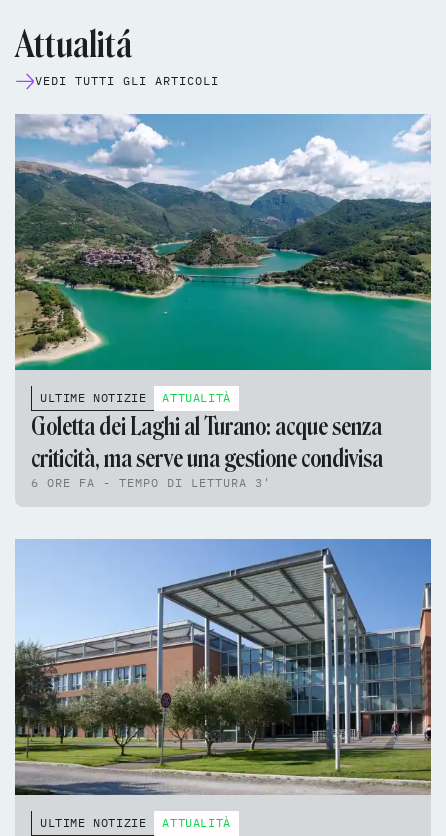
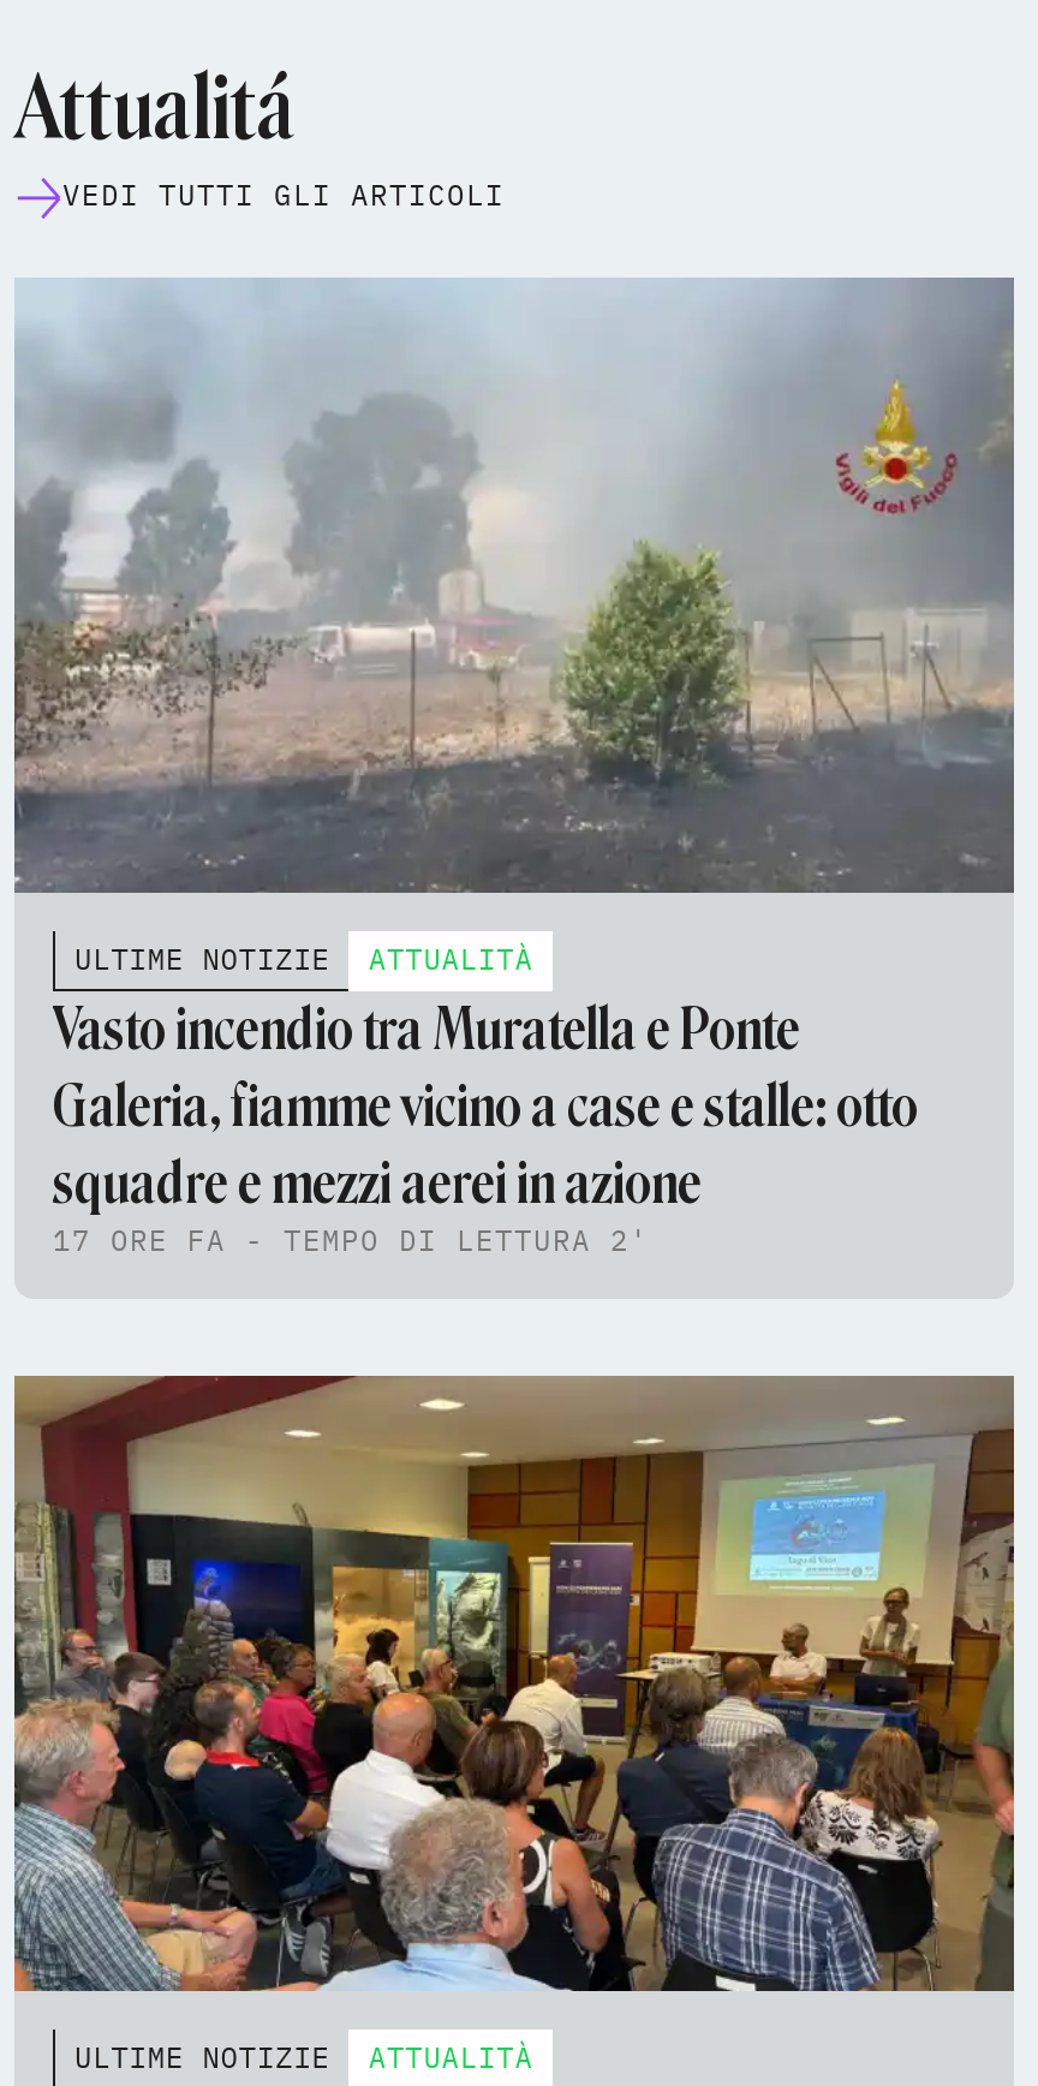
- [image]
+ [image]

- Goletta dei Laghi al Turano: acque senza
- criticità, ma serve una gestione condivisa
- 6 ORE FA - TEMPO DI LETTURA 3'
+ Vasto incendio tra Muratella e Ponte
+ Galeria, fiamme vicino a case e stalle: otto
+ squadre e mezzi aerei in azione
+ 17 ORE FA - TEMPO DI LETTURA 2'

- [image]
+ [image]
